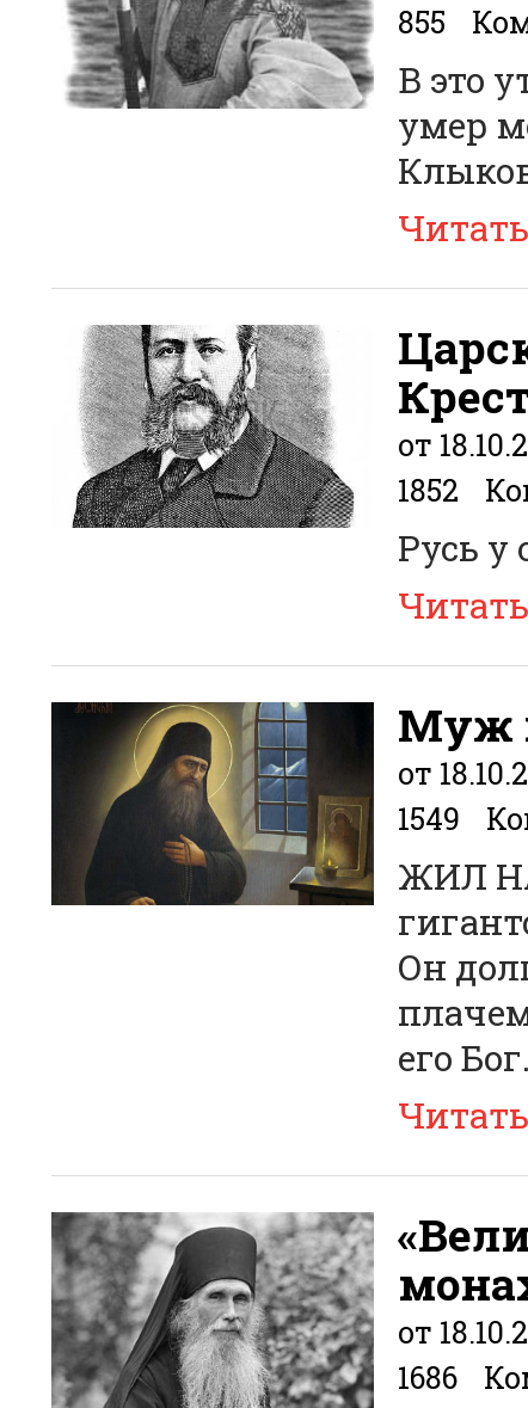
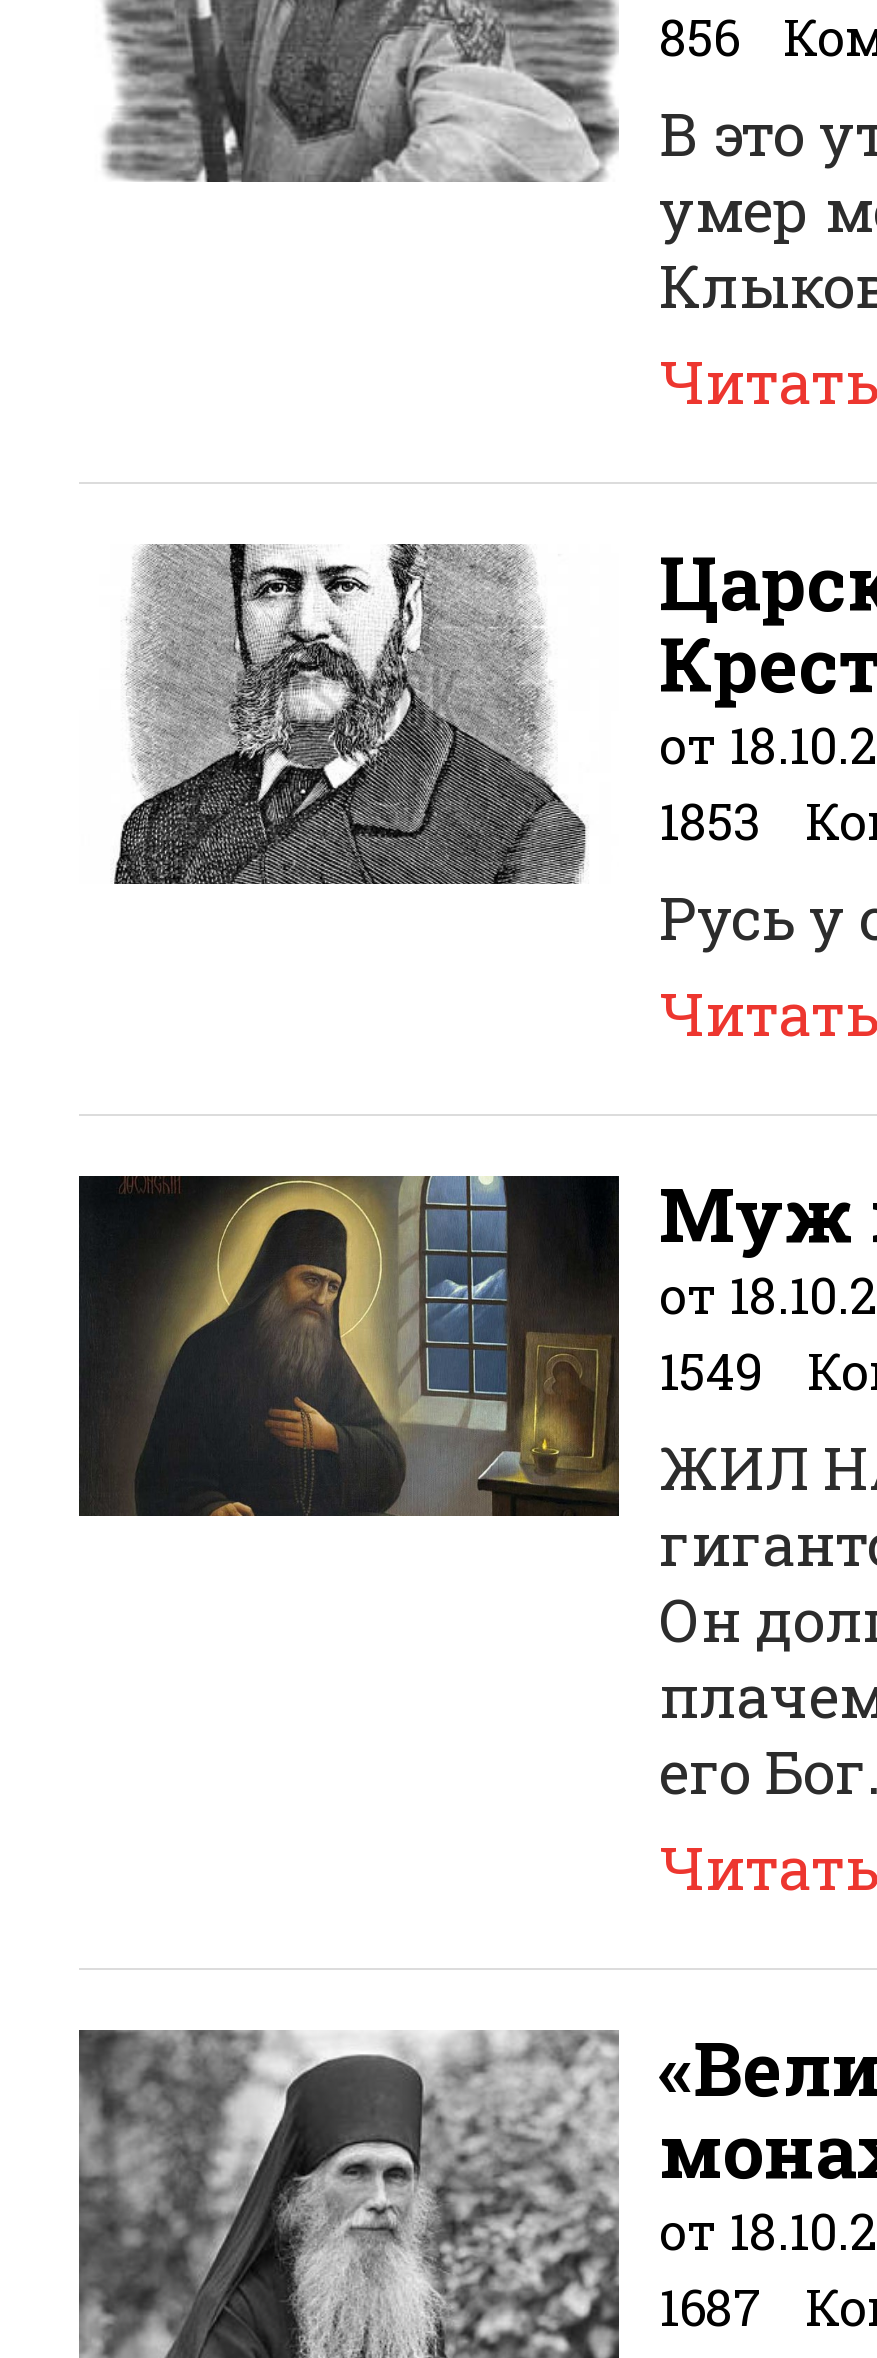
- 855
+ 856

- 1852
+ 1853

- 1686
+ 1687
